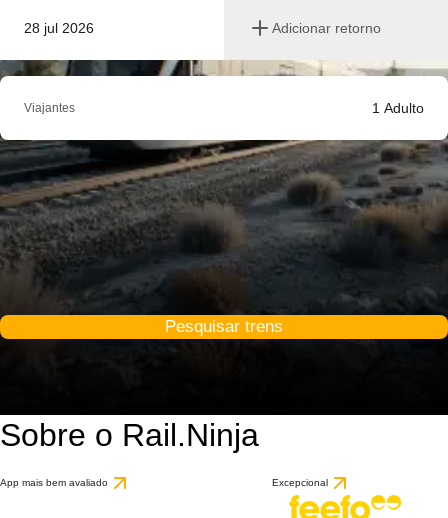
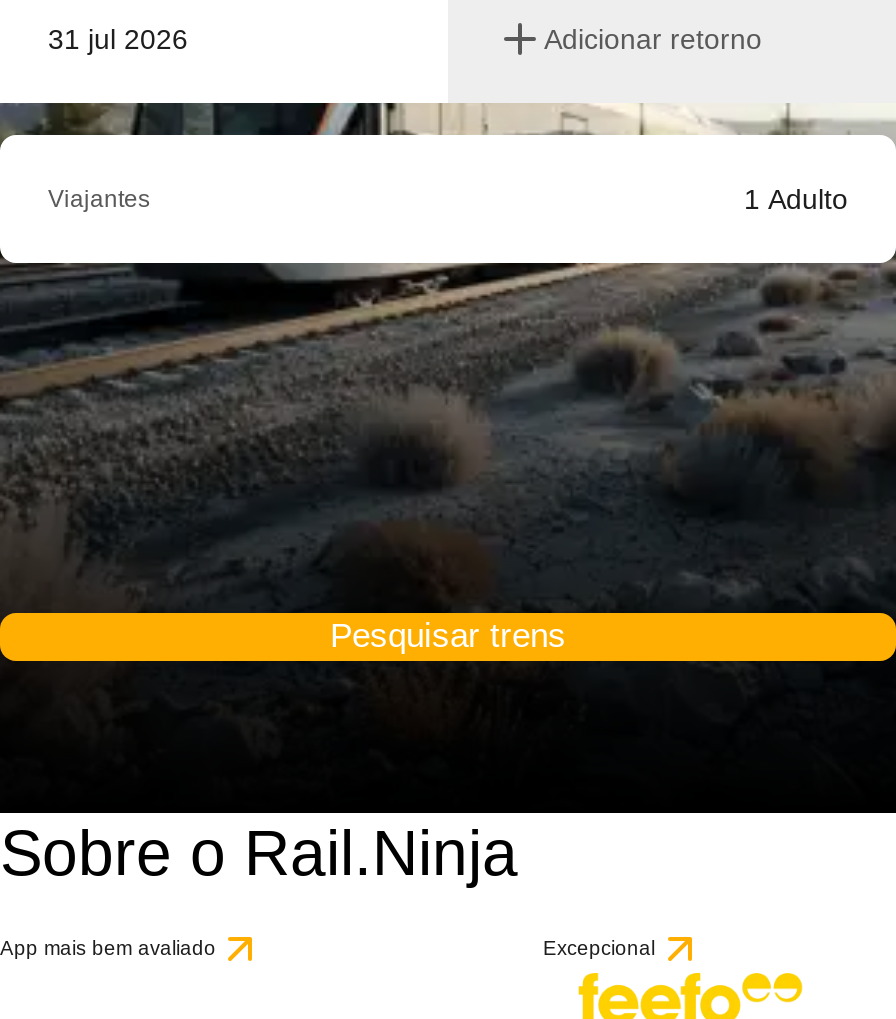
- 28 jul 2026
+ 31 jul 2026
